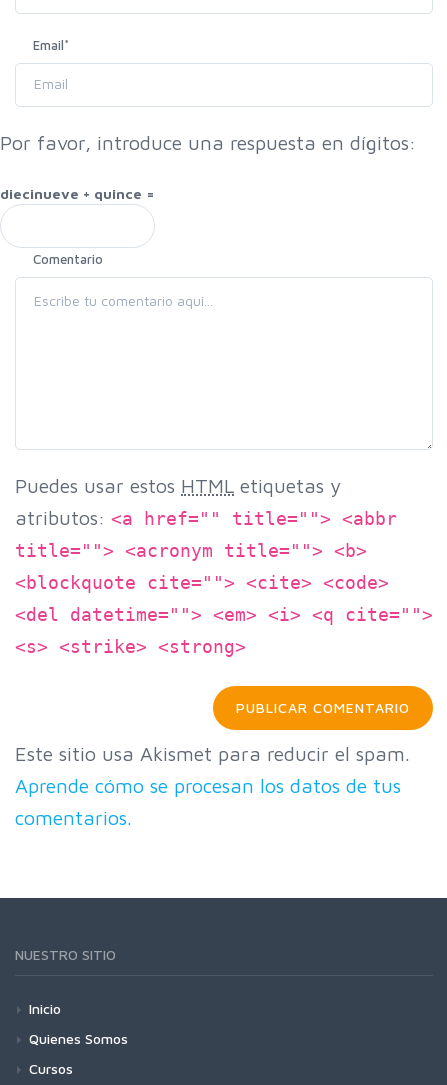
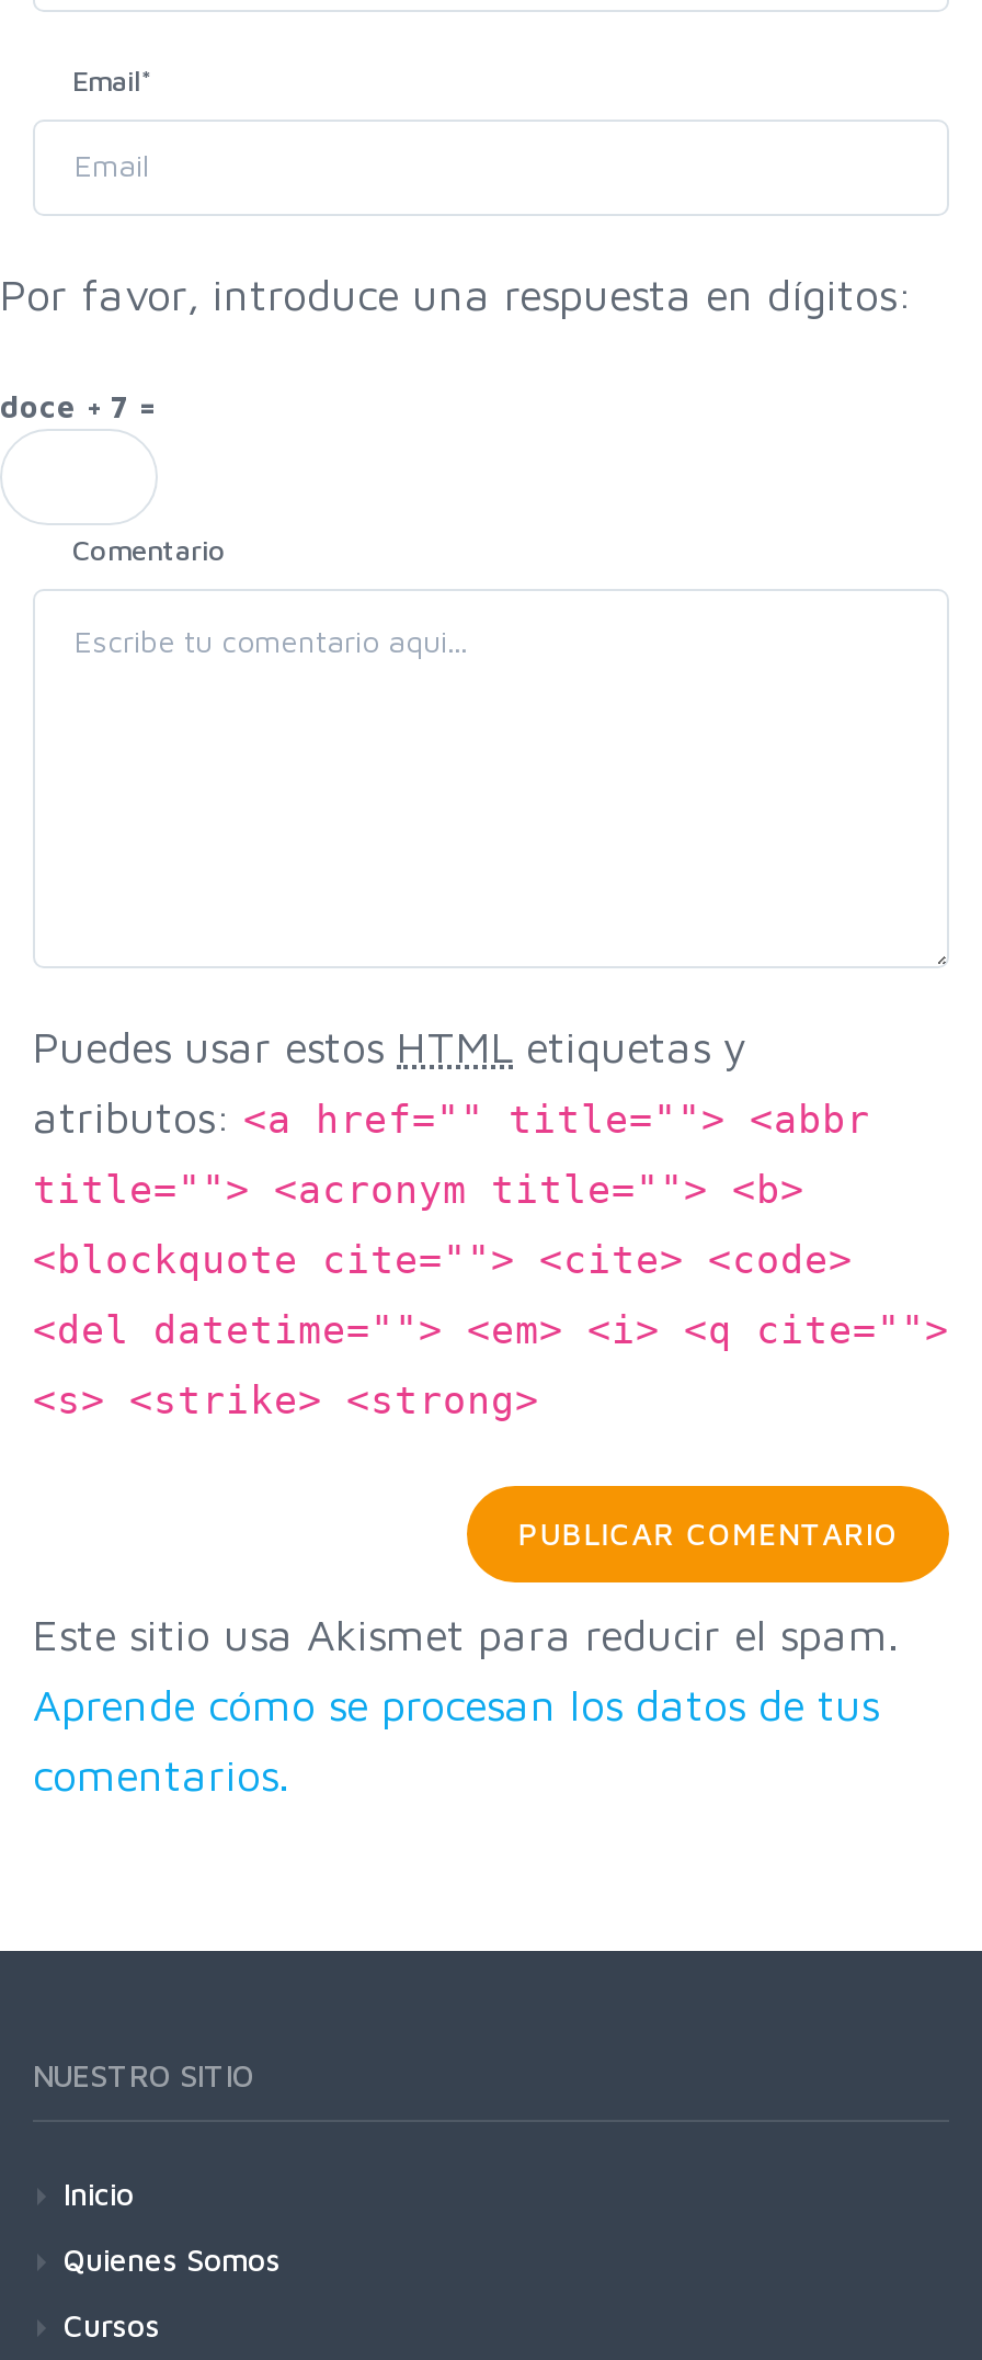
- diecinueve + quince =
+ doce + 7 =
